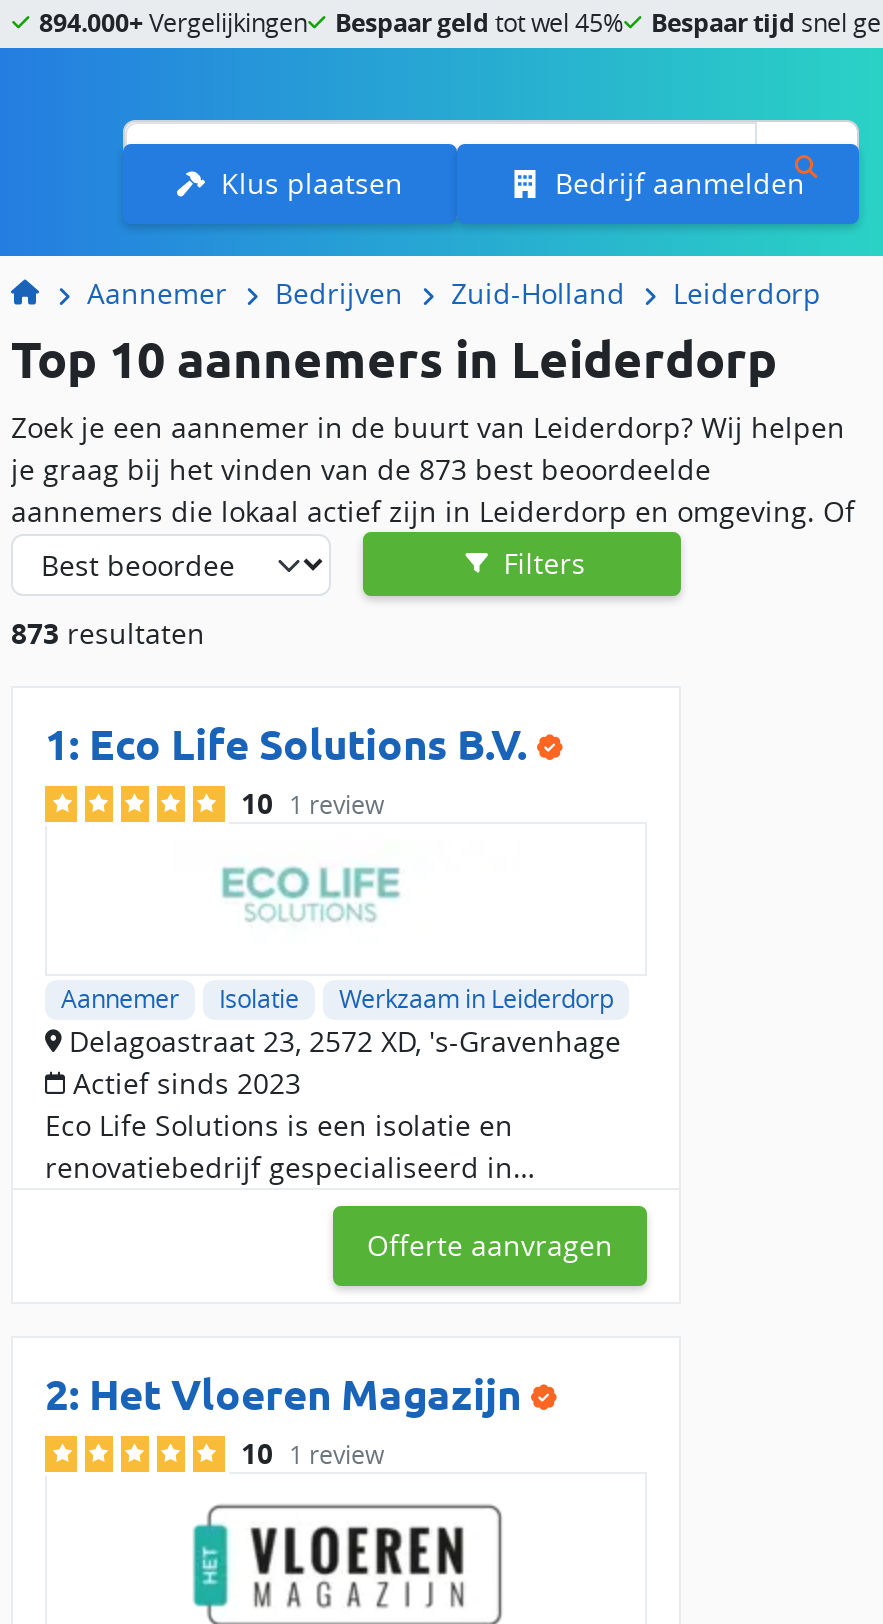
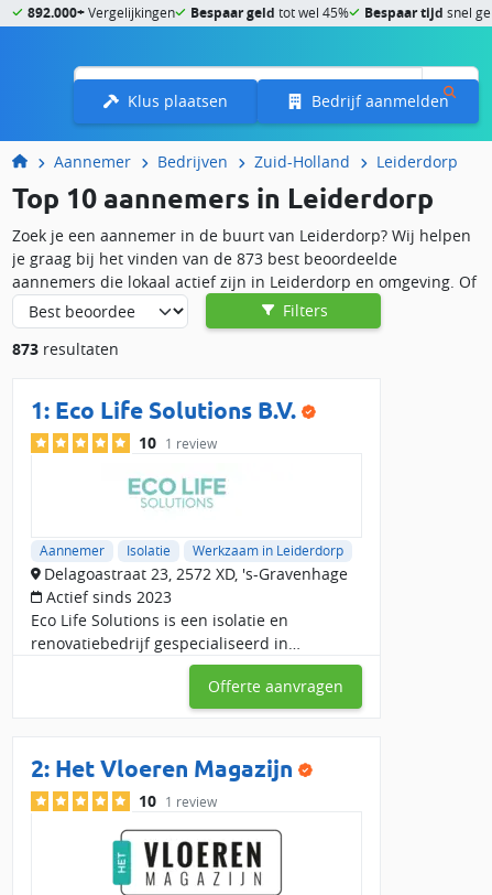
- 894.000+ Vergelijkingen
+ 892.000+ Vergelijkingen
